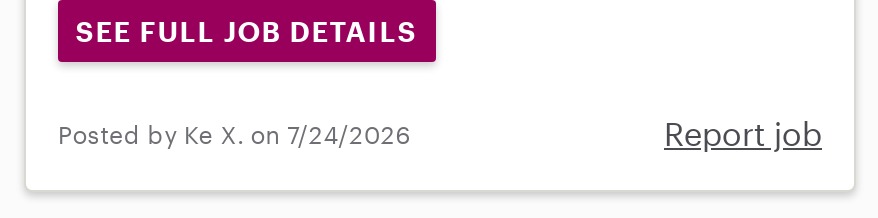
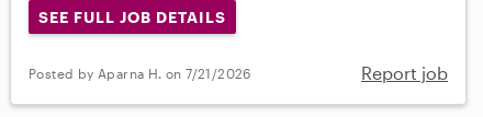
- Posted by Ke X. on 7/24/2026
+ Posted by Aparna H. on 7/21/2026
